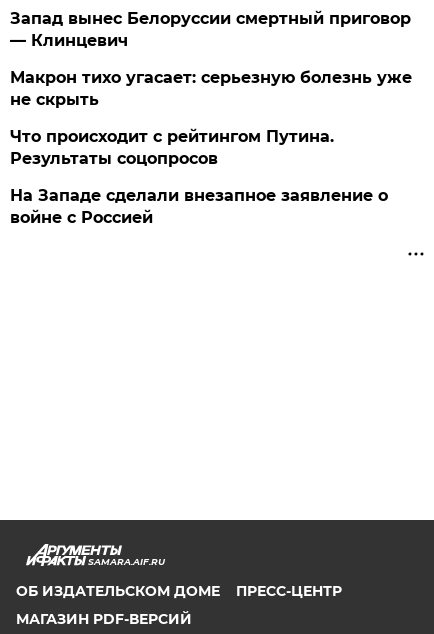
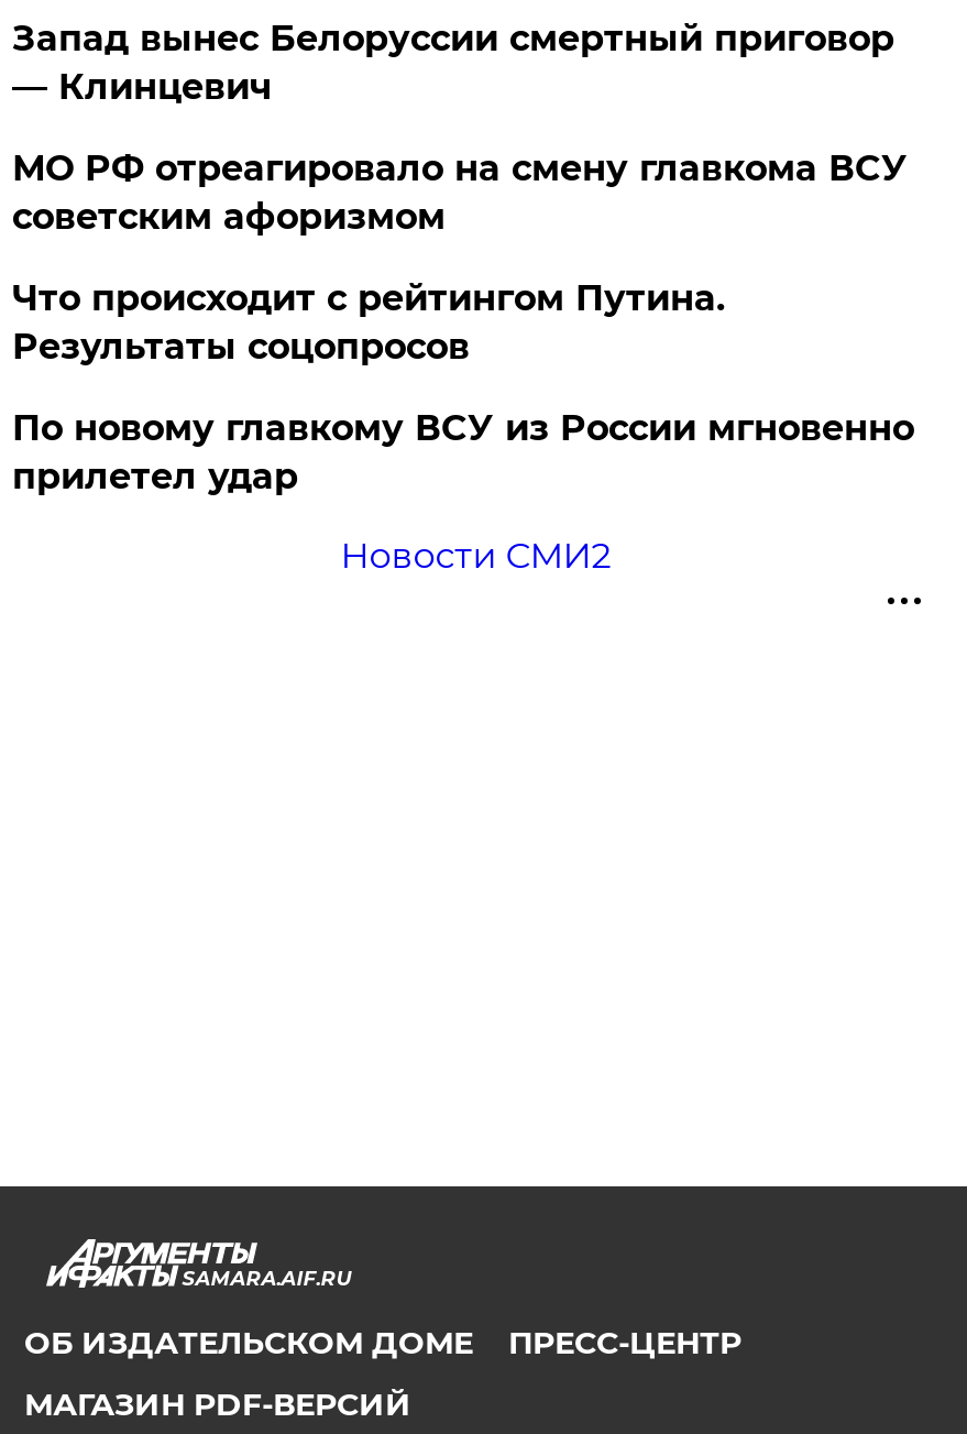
- Макрон тихо угасает: серьезную болезнь уже
- не скрыть
+ МО РФ отреагировало на смену главкома ВСУ
+ советским афоризмом

- На Западе сделали внезапное заявление о
- войне с Россией
+ По новому главкому ВСУ из России мгновенно
+ прилетел удар
+ Новости СМИ2
